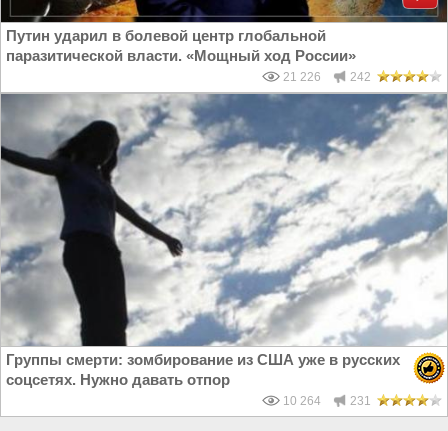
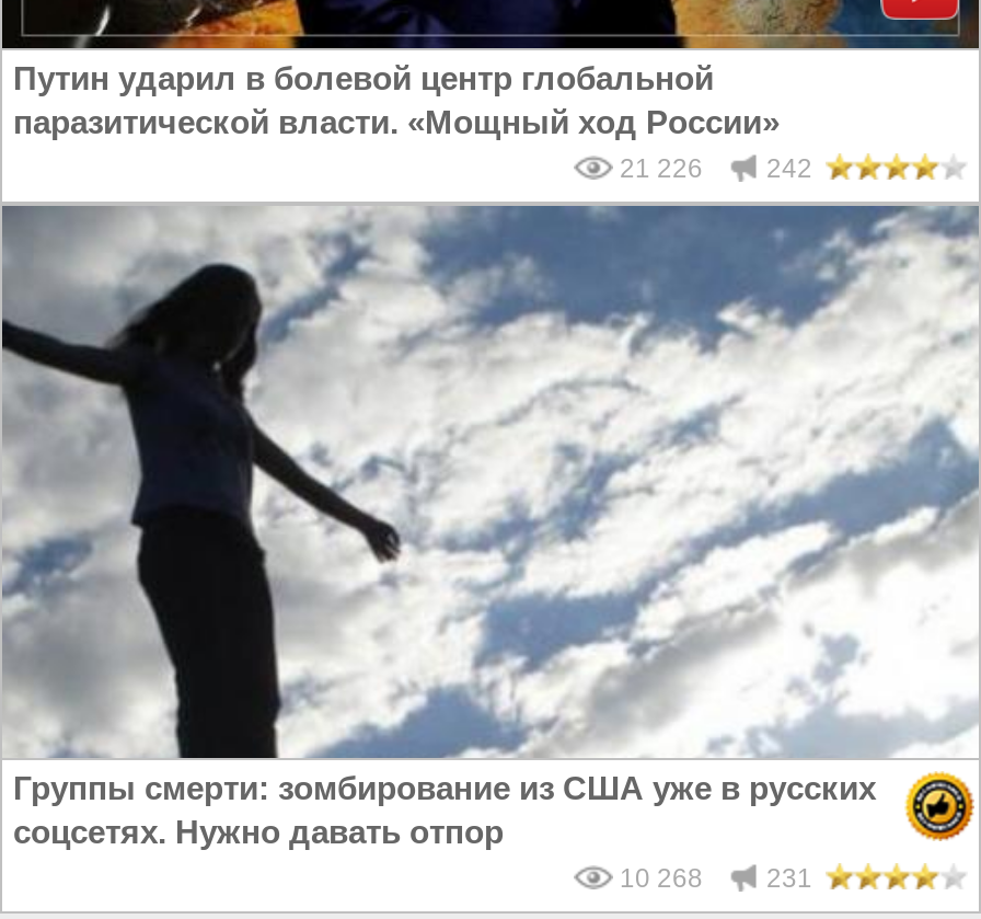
- 10 264 231
+ 10 268 231
